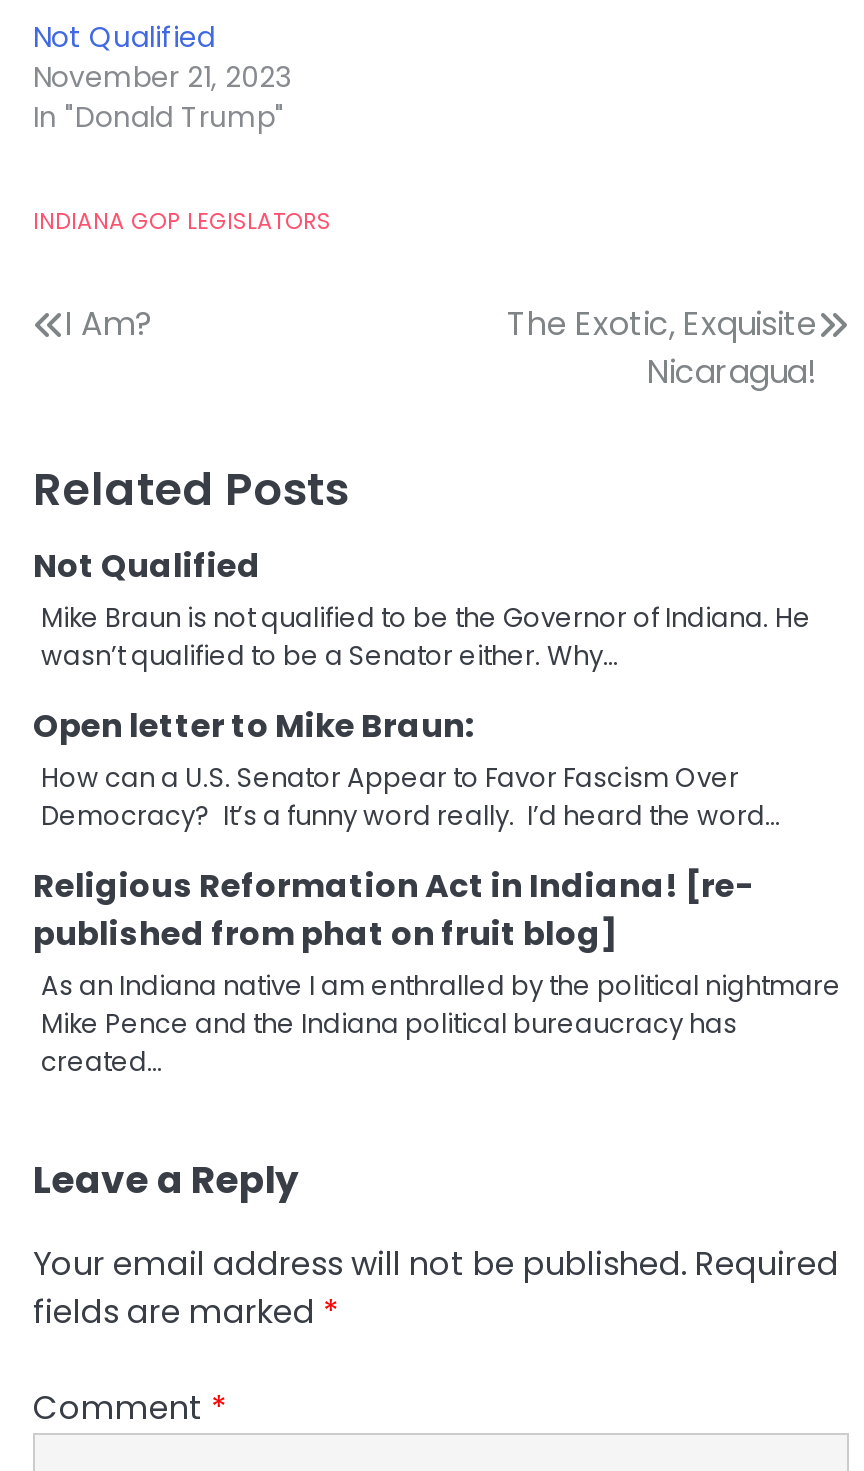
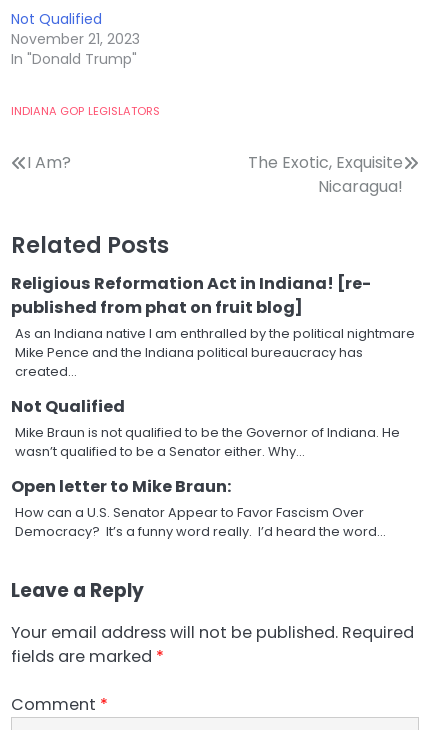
moved down: Not Qualified | Mike Braun is not qualified to be the Governor of Indiana. He | wasn’t qualified to be a Senator either. Why… | Open letter to Mike Braun: | How can a U.S. Senator Appear to Favor Fascism Over | Democracy? It’s a funny word really. I’d heard the word…

moved up: Religious Reformation Act in Indiana! [re- | published from phat on fruit blog] | As an Indiana native I am enthralled by the political nightmare | Mike Pence and the Indiana political bureaucracy has | created…
